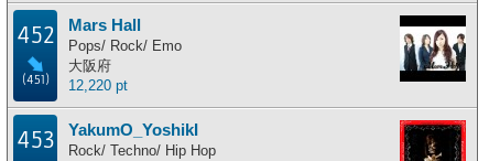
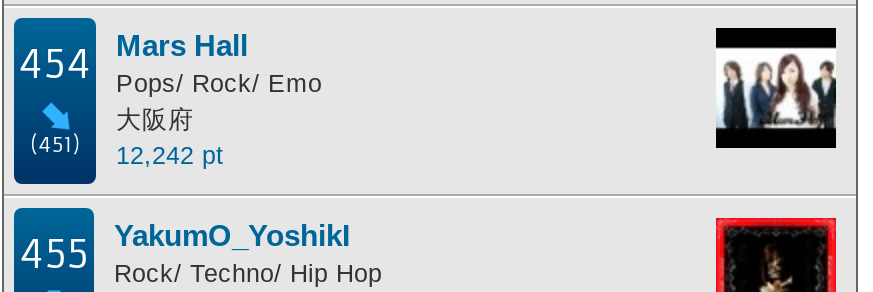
- 452 Mars Hall Pops/ Rock/ Emo
+ 454 Mars Hall Pops/ Rock/ Emo

- (451) 12,220 pt
+ (451) 12,242 pt

- 453 YakumO_YoshikI Rock/ Techno/ Hip Hop
+ 455 YakumO_YoshikI Rock/ Techno/ Hip Hop
